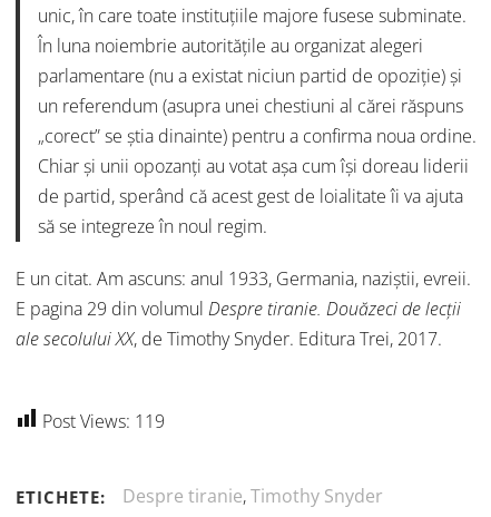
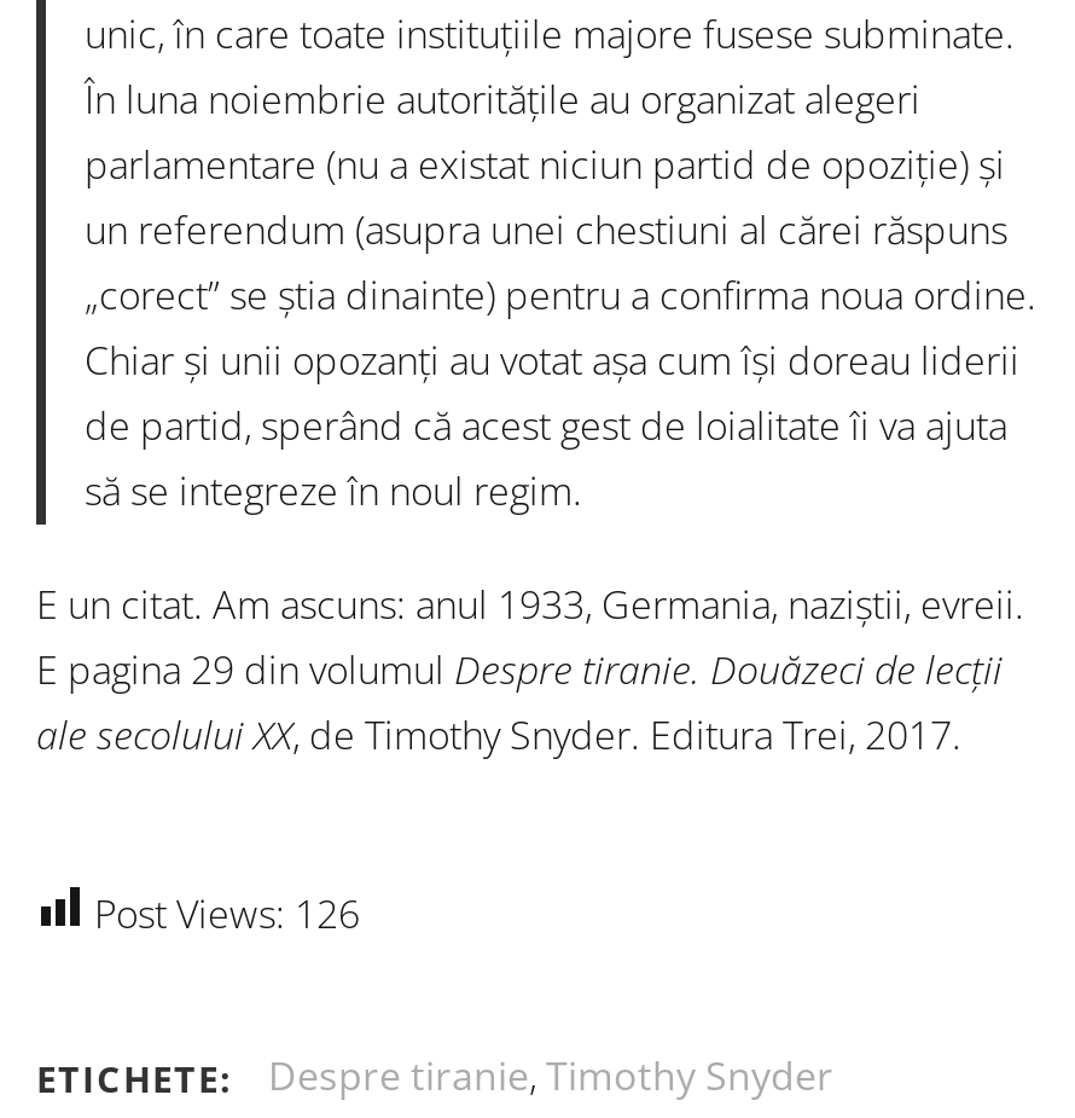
- Post Views: 119
+ Post Views: 126
